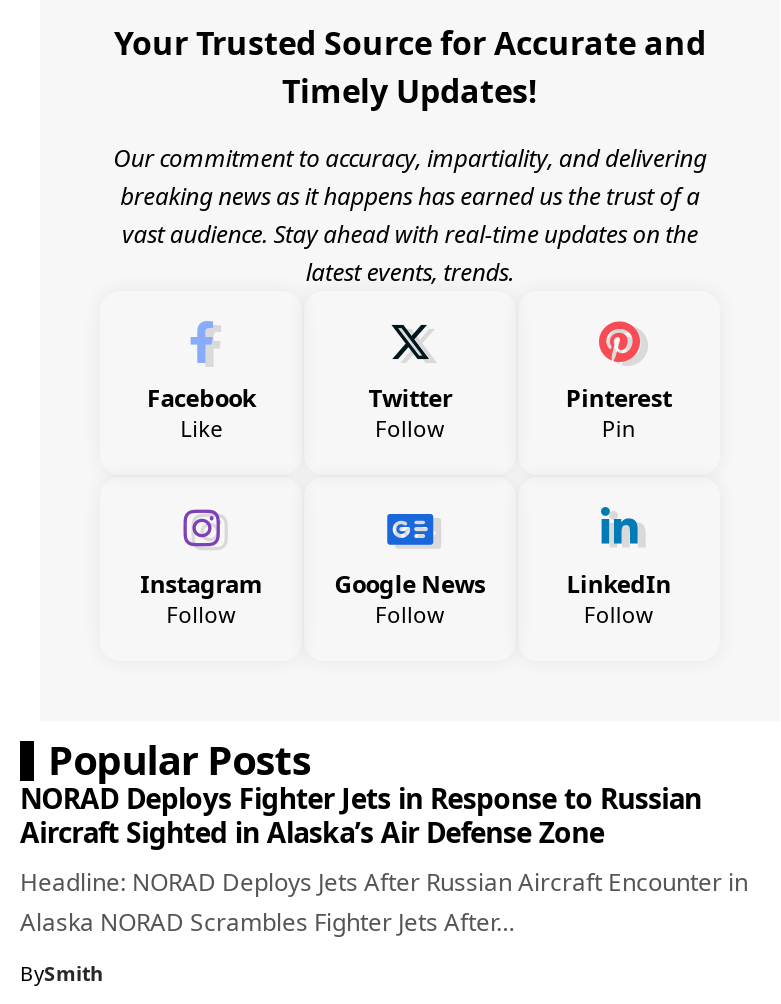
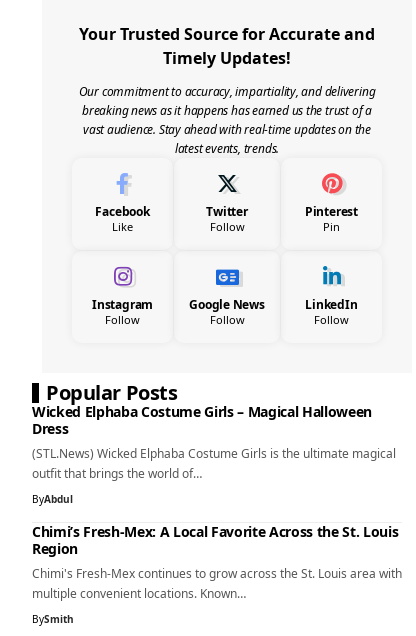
- NORAD Deploys Fighter Jets in Response to Russian
- Aircraft Sighted in Alaska’s Air Defense Zone
- Headline: NORAD Deploys Jets After Russian Aircraft Encounter in
- Alaska NORAD Scrambles Fighter Jets After…
+ Wicked Elphaba Costume Girls – Magical Halloween
+ Dress
+ (STL.News) Wicked Elphaba Costume Girls is the ultimate magical
+ outfit that brings the world of…
+ ByAbdul
+ Chimi’s Fresh-Mex: A Local Favorite Across the St. Louis
+ Region
+ Chimi's Fresh-Mex continues to grow across the St. Louis area with
+ multiple convenient locations. Known…
